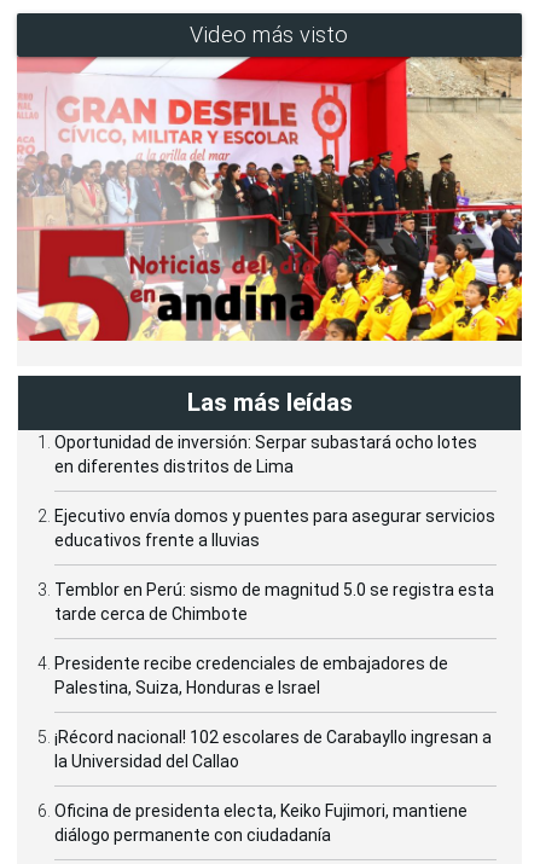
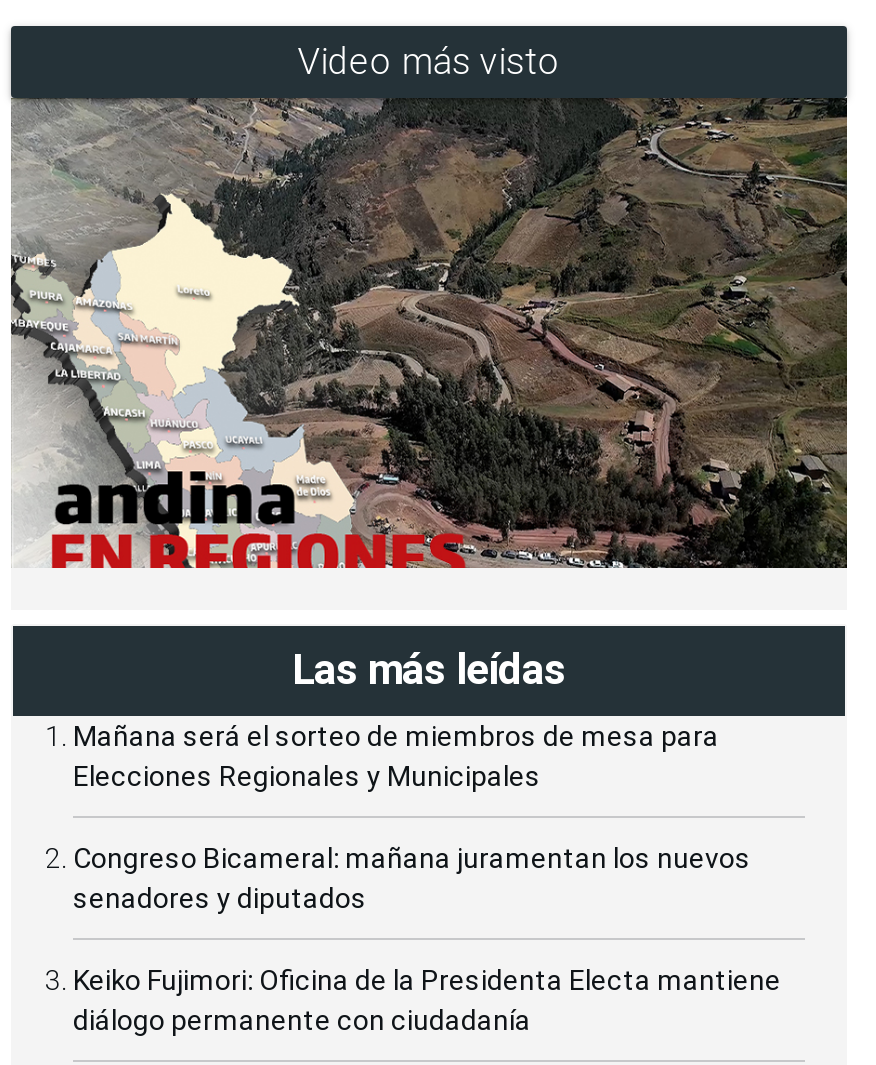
- [image]
+ [image]

- Oportunidad de inversión: Serpar subastará ocho lotes
- en diferentes distritos de Lima
- Ejecutivo envía domos y puentes para asegurar servicios
- educativos frente a lluvias
- Temblor en Perú: sismo de magnitud 5.0 se registra esta
- tarde cerca de Chimbote
- Presidente recibe credenciales de embajadores de
- Palestina, Suiza, Honduras e Israel
- ¡Récord nacional! 102 escolares de Carabayllo ingresan a
- la Universidad del Callao
- Oficina de presidenta electa, Keiko Fujimori, mantiene
+ Mañana será el sorteo de miembros de mesa para
+ Elecciones Regionales y Municipales
+ Congreso Bicameral: mañana juramentan los nuevos
+ senadores y diputados
+ Keiko Fujimori: Oficina de la Presidenta Electa mantiene
